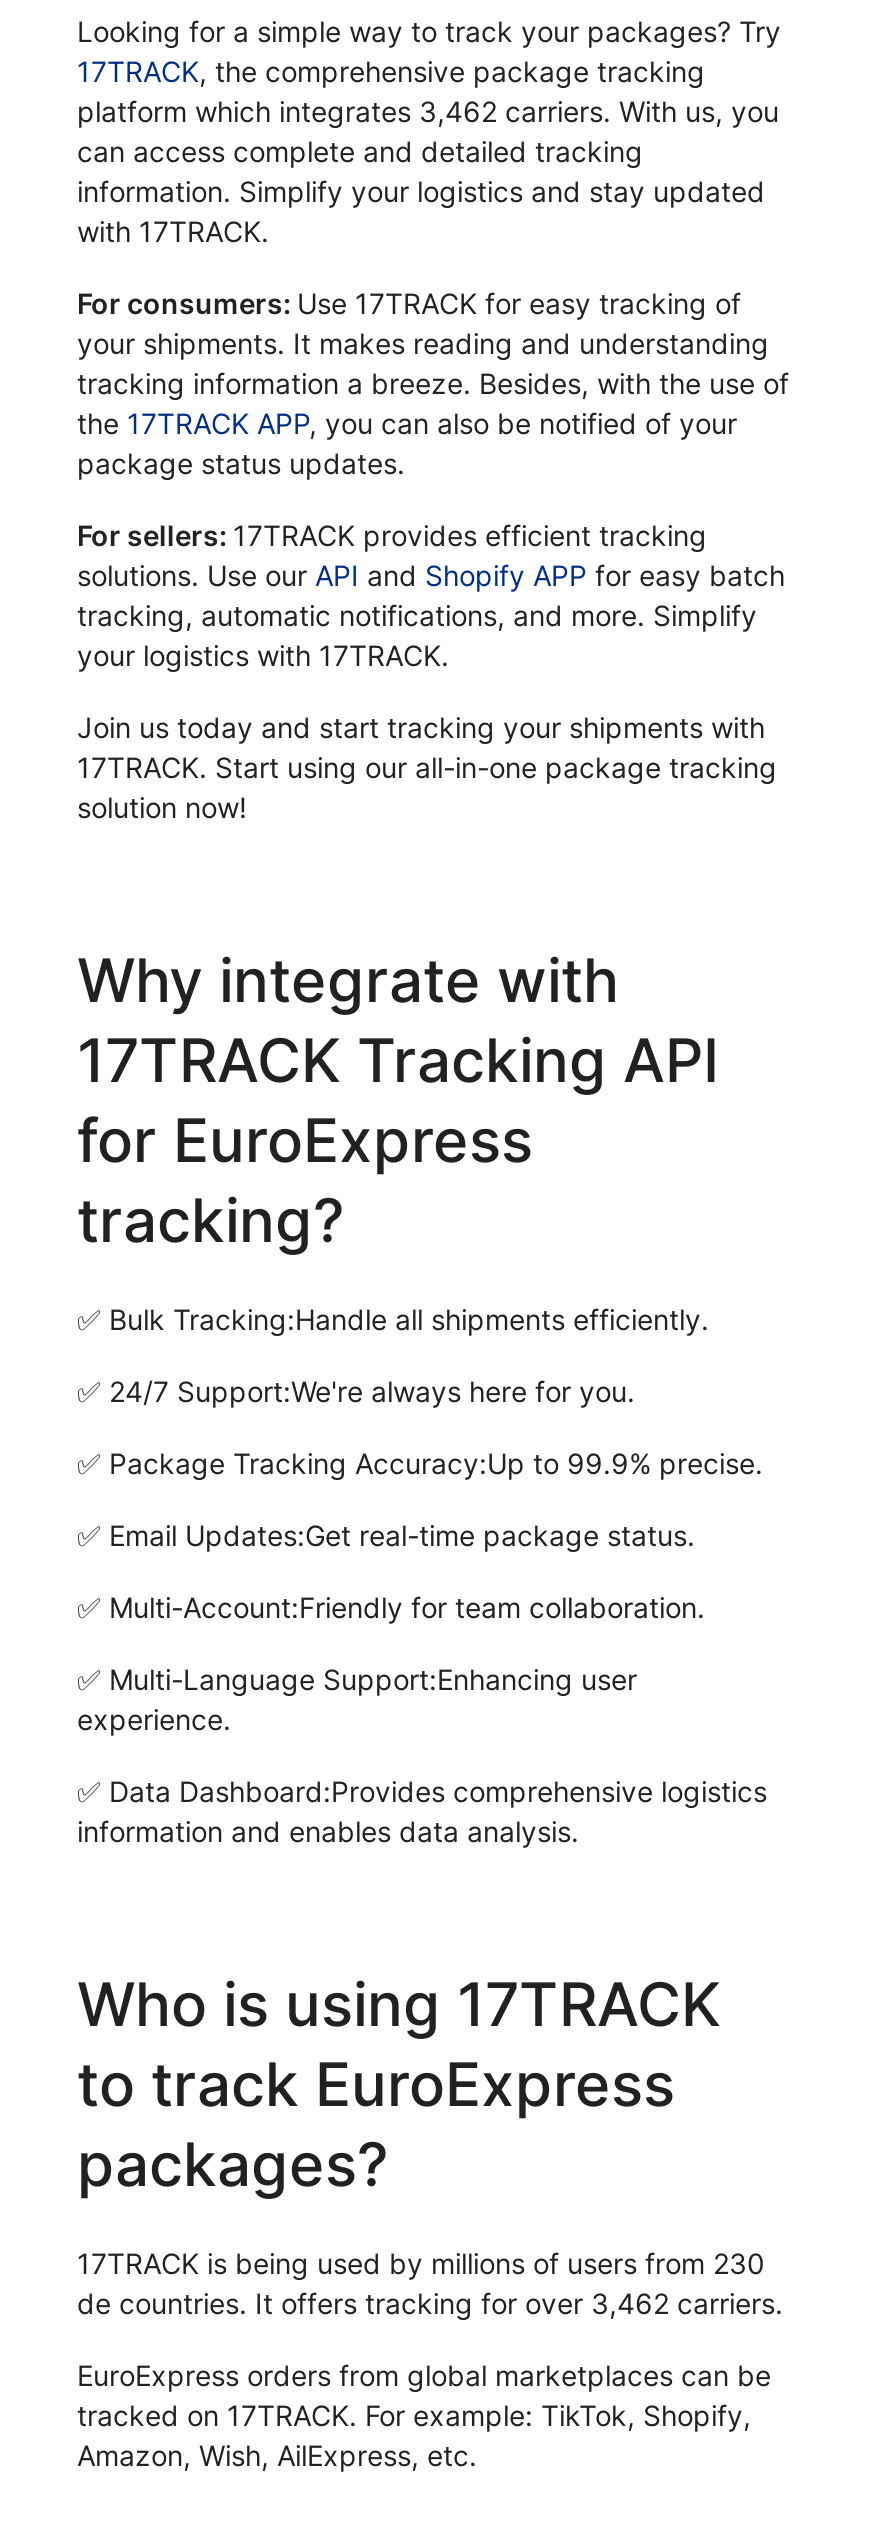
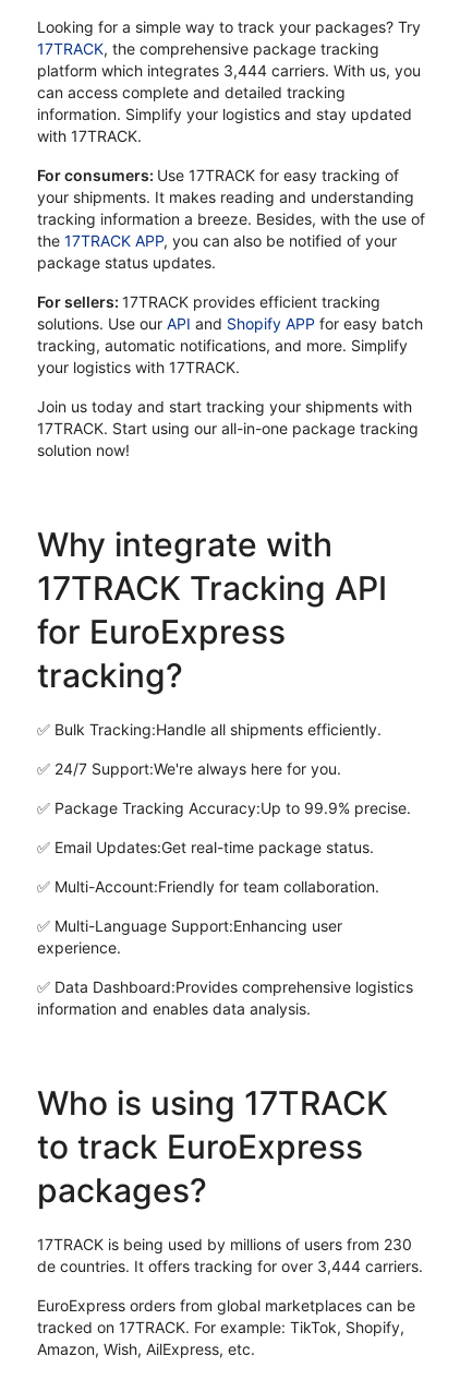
- platform which integrates 3,462 carriers. With us, you
+ platform which integrates 3,444 carriers. With us, you

- de countries. It offers tracking for over 3,462 carriers.
+ de countries. It offers tracking for over 3,444 carriers.
